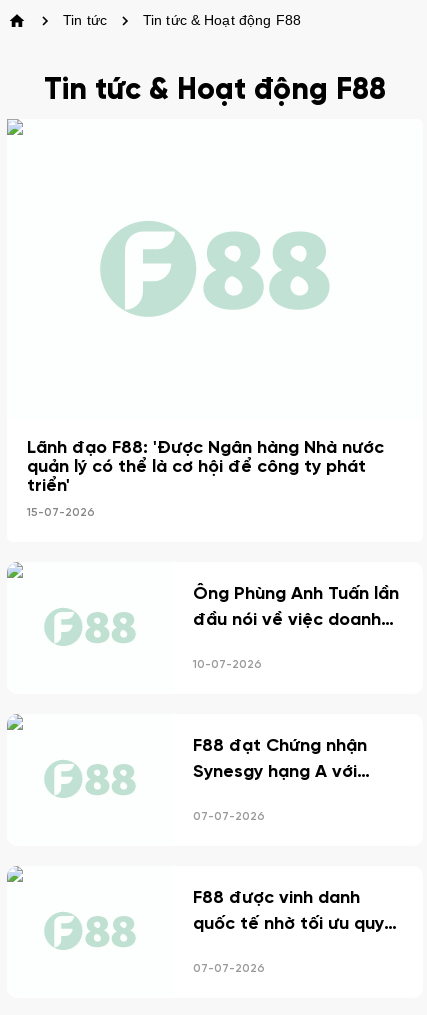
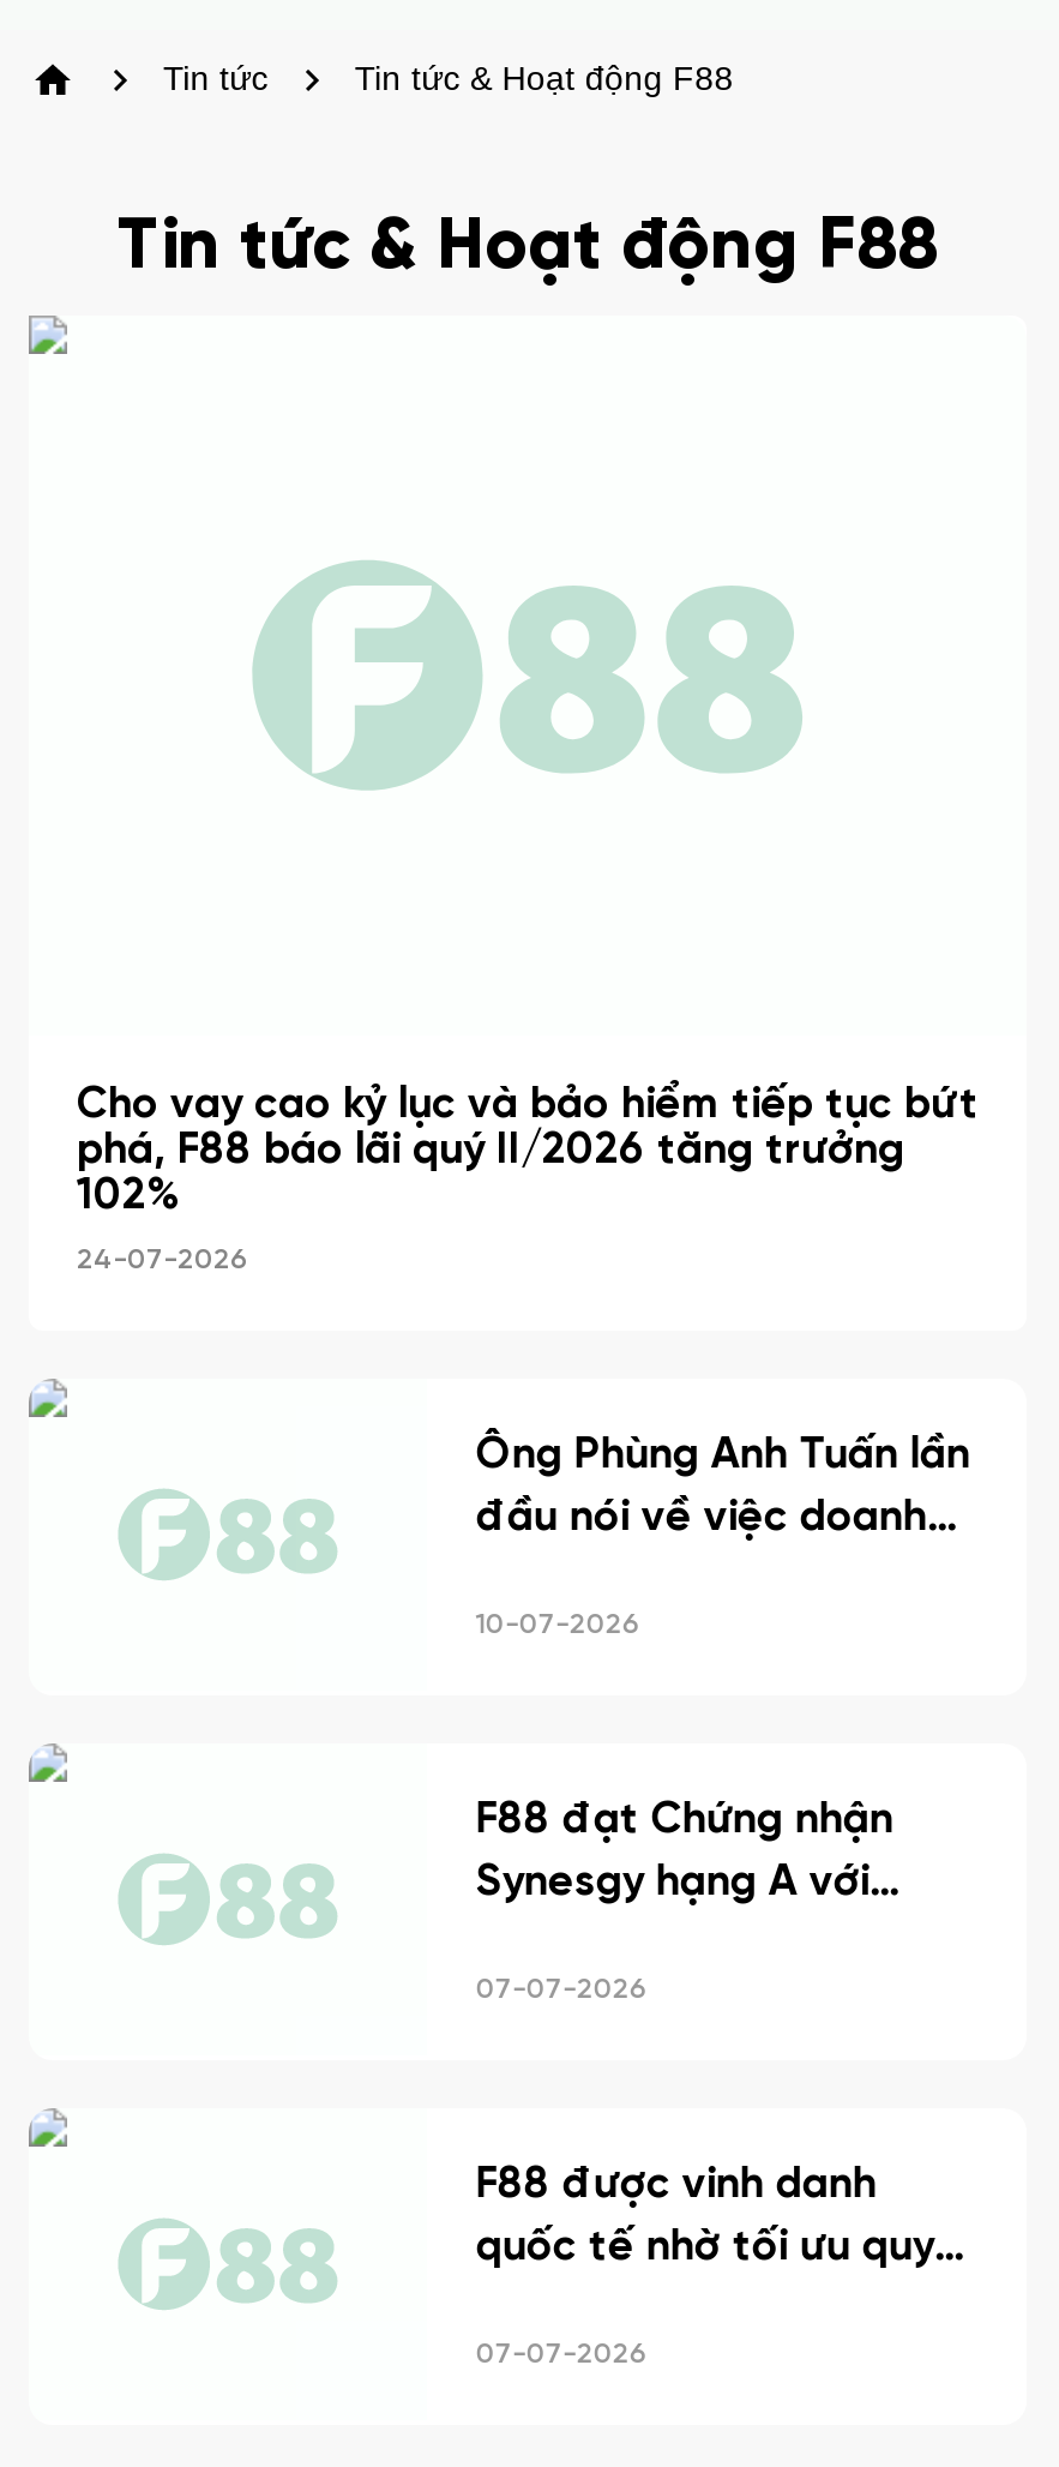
- Lãnh đạo F88: 'Được Ngân hàng Nhà nước
- quản lý có thể là cơ hội để công ty phát
- triển'
+ Cho vay cao kỷ lục và bảo hiểm tiếp tục bứt
+ phá, F88 báo lãi quý II/2026 tăng trưởng
+ 102%

- 15-07-2026
+ 24-07-2026
